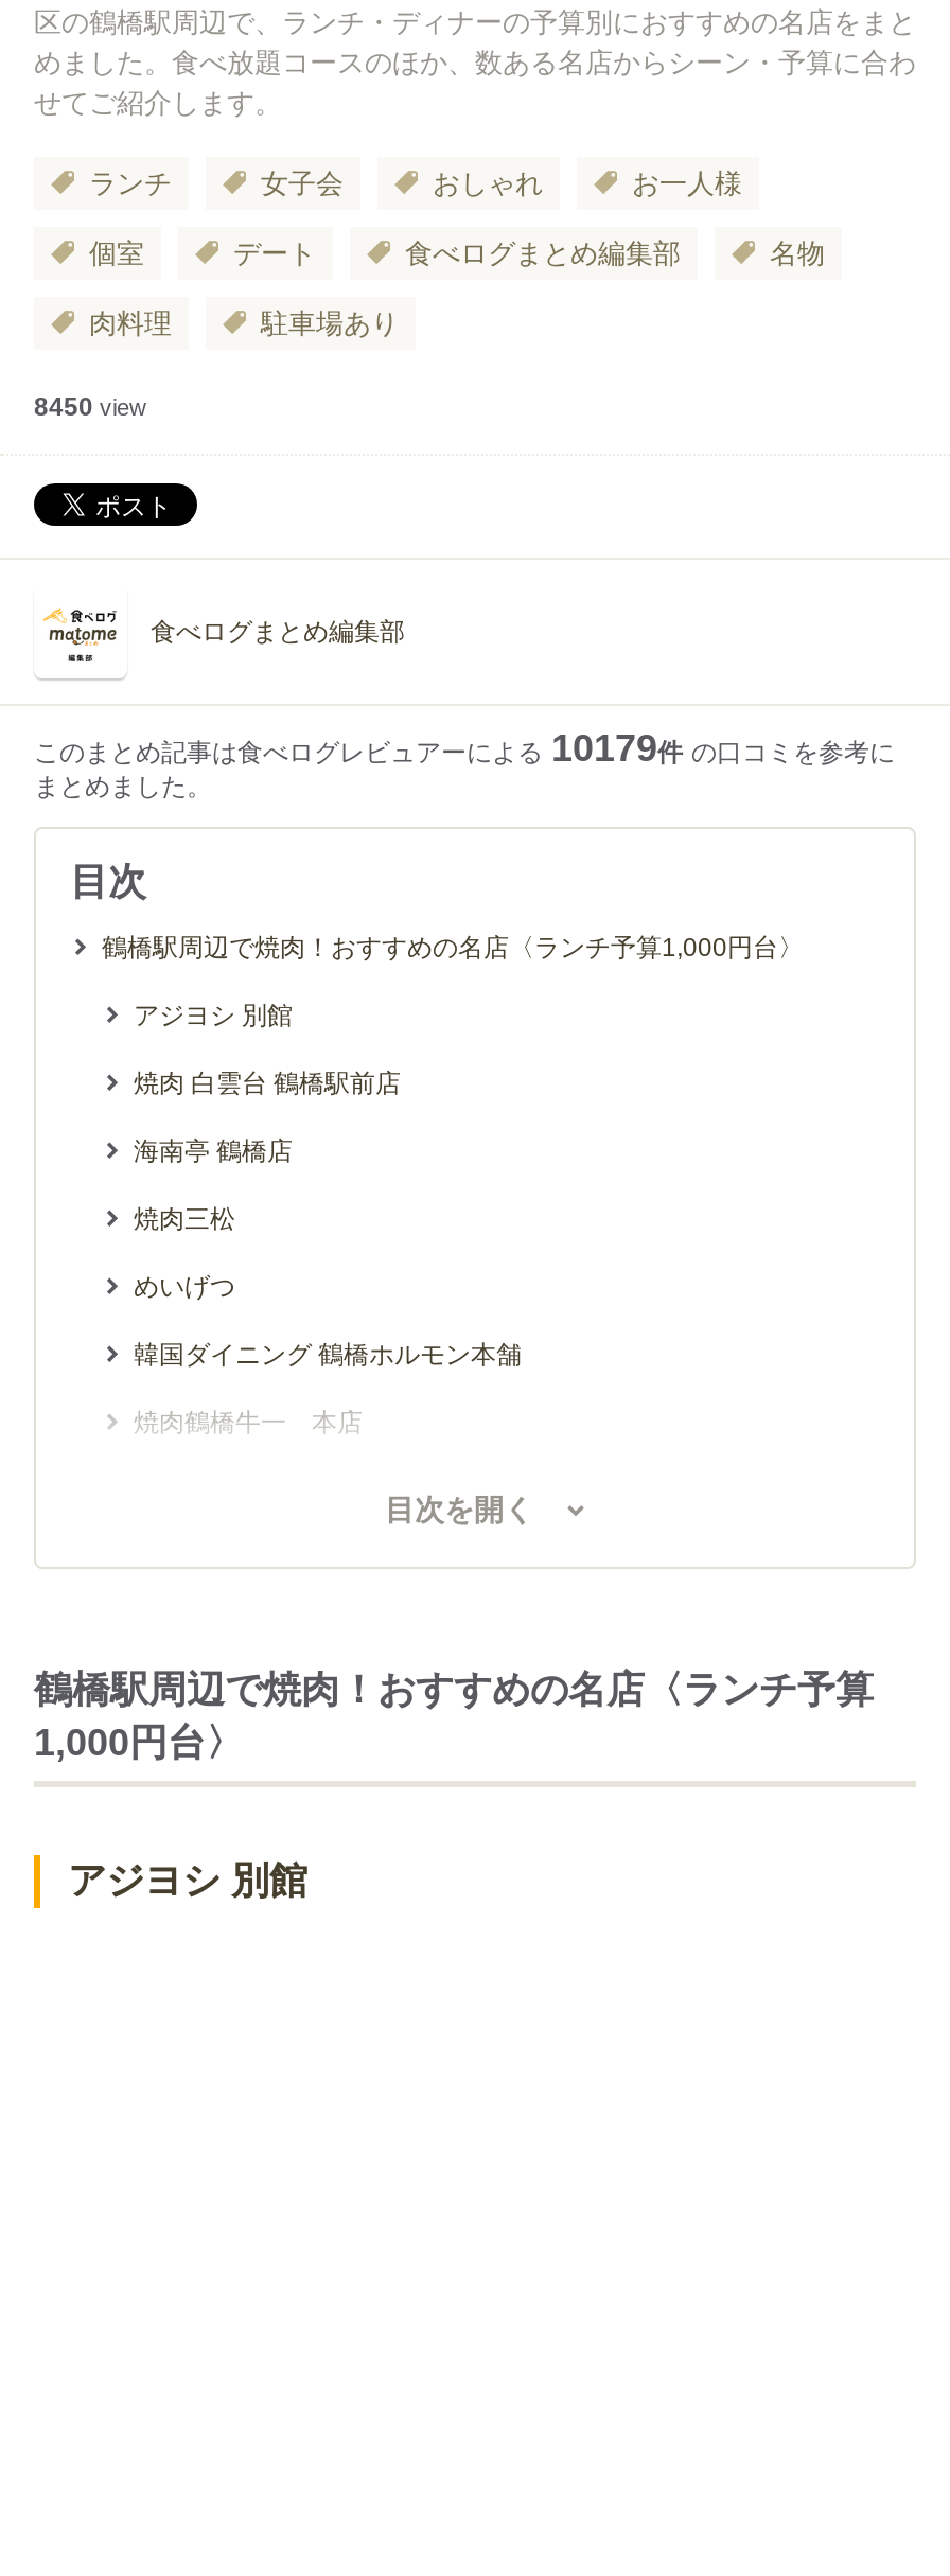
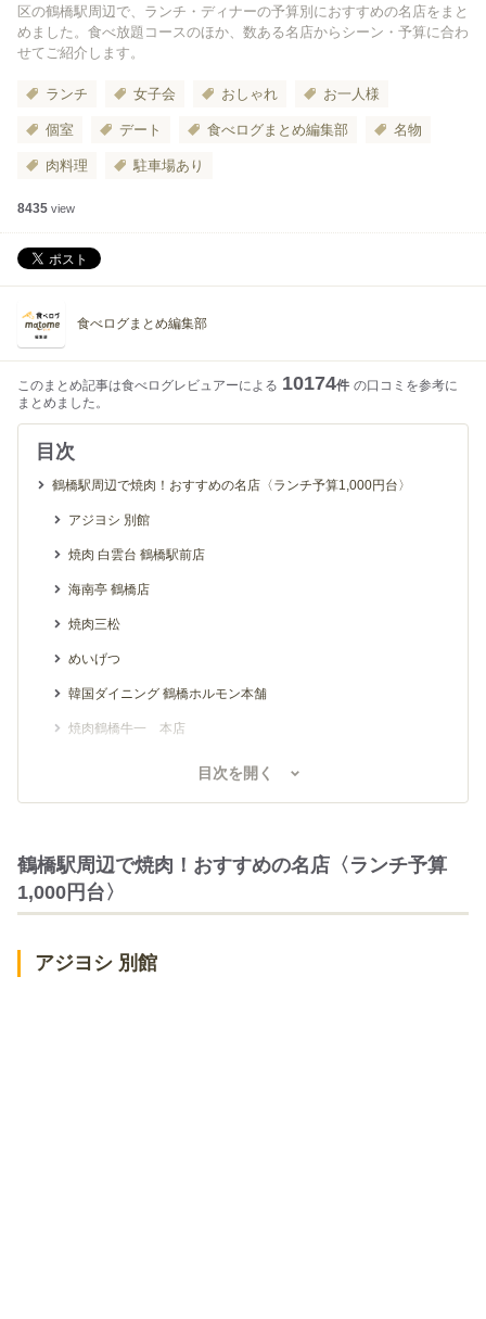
- 8450 view
+ 8435 view

- このまとめ記事は食べログレビュアーによる 10179件 の口コミを参考に
+ このまとめ記事は食べログレビュアーによる 10174件 の口コミを参考に
